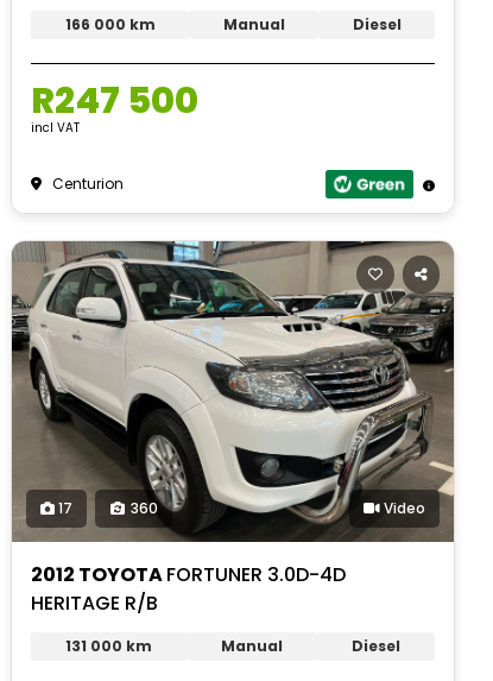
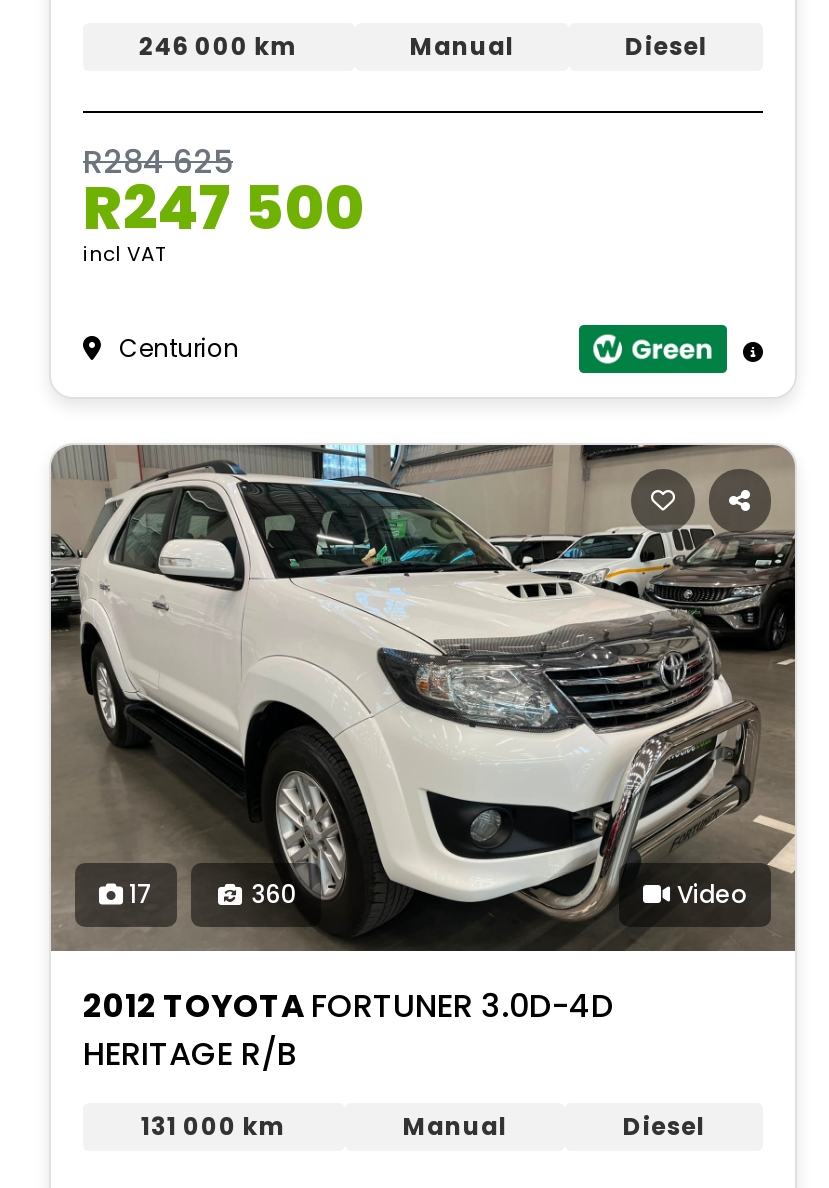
- 166 000 km
+ 246 000 km

+ R284 625
